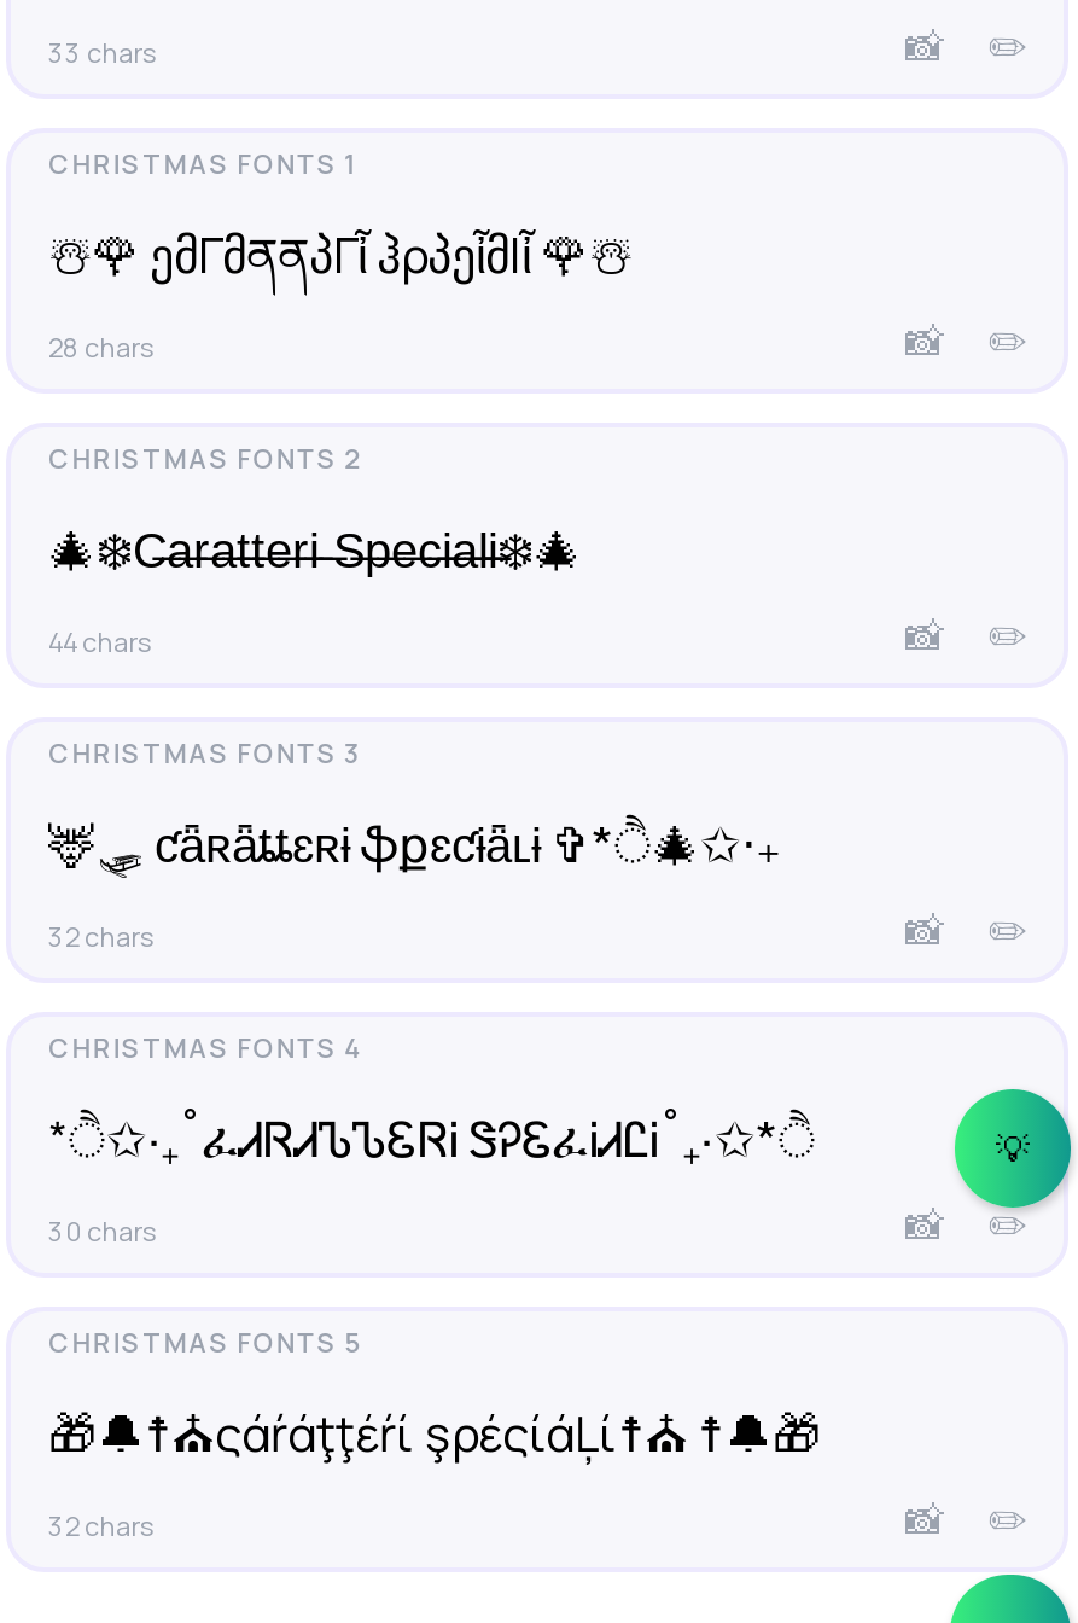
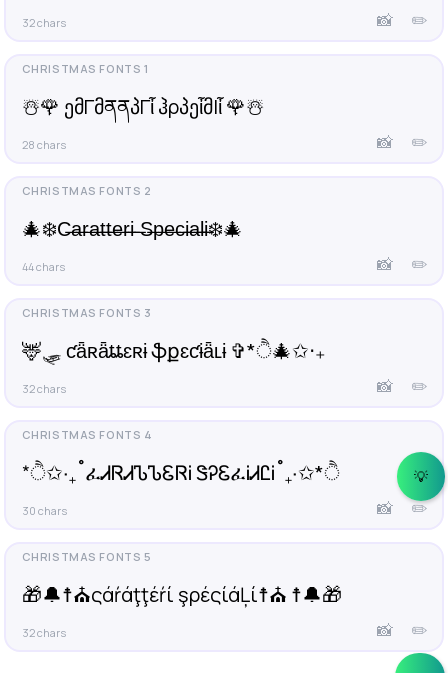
- 33 chars
+ 32 chars
